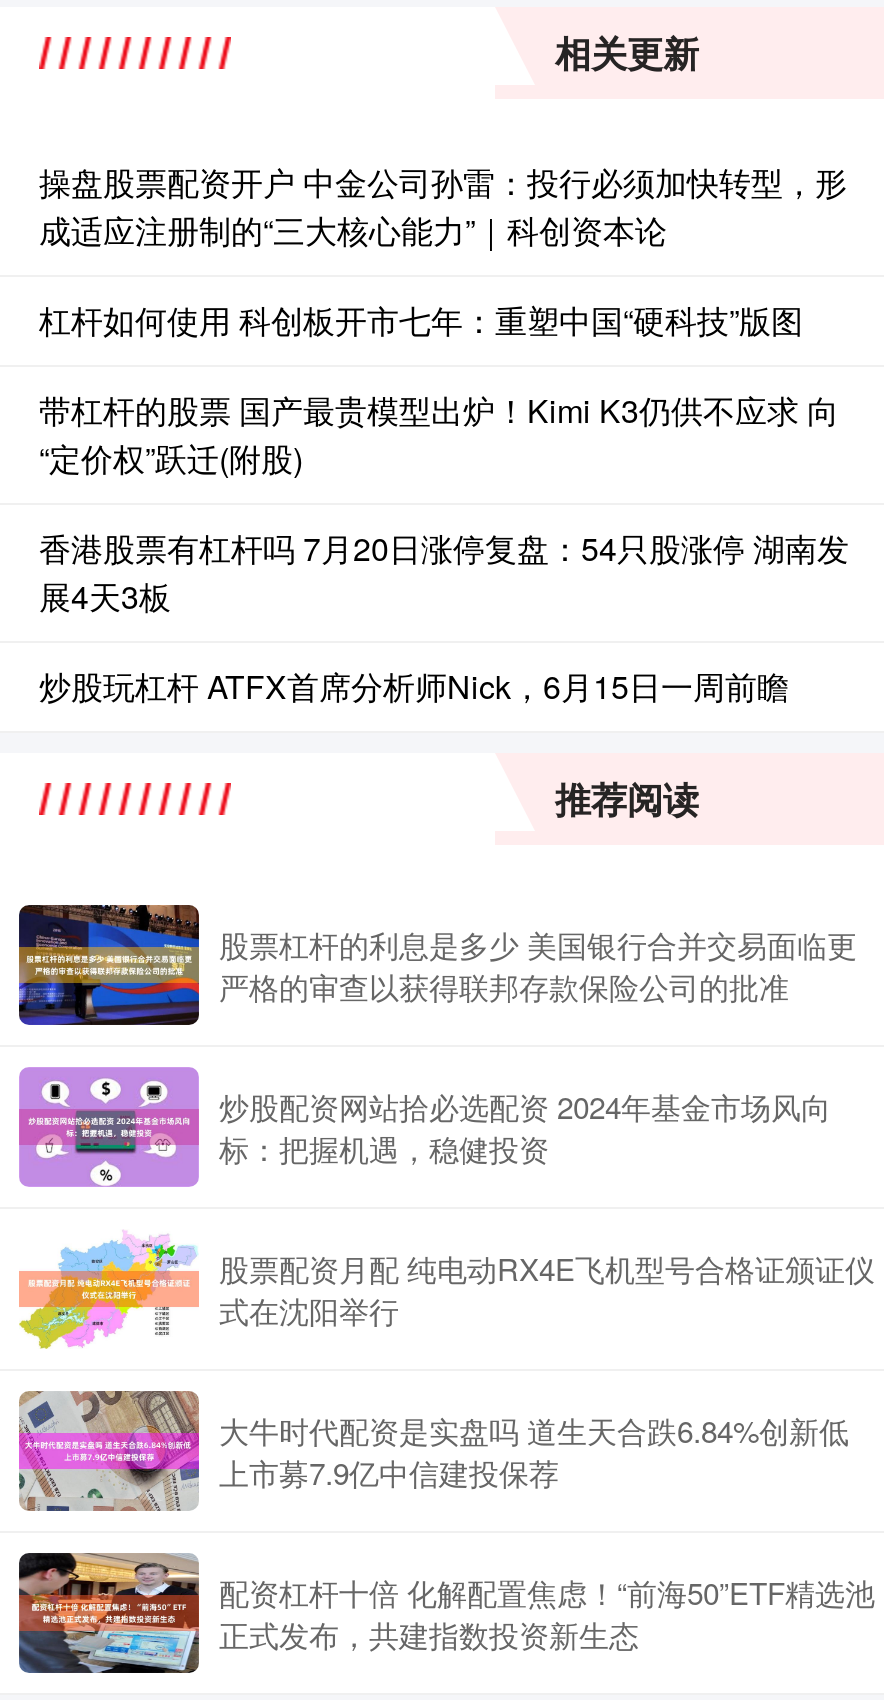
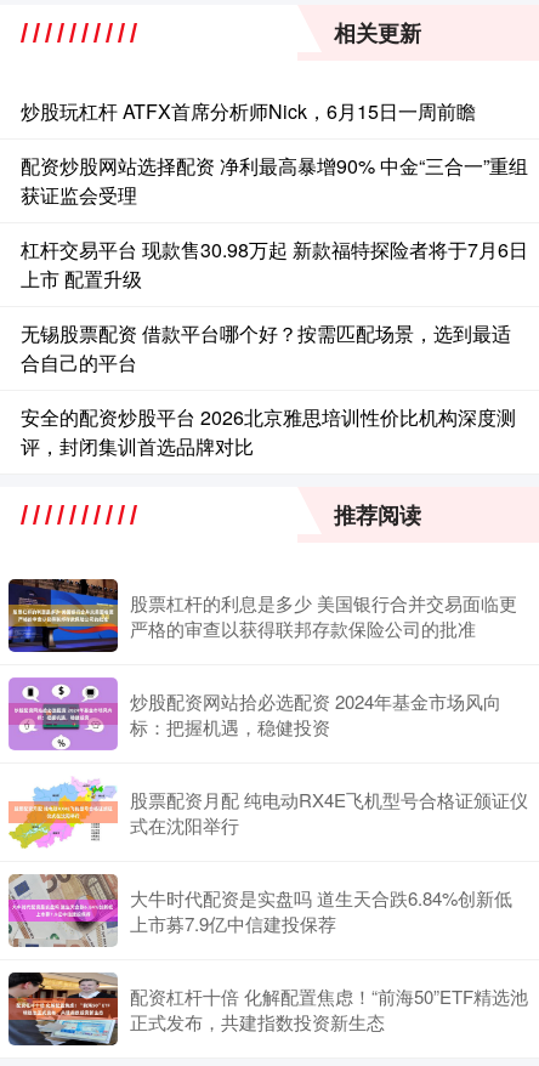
- 操盘股票配资开户 中金公司孙雷：投行必须加快转型，形
- 成适应注册制的“三大核心能力”｜科创资本论
- 杠杆如何使用 科创板开市七年：重塑中国“硬科技”版图
- 带杠杆的股票 国产最贵模型出炉！Kimi K3仍供不应求 向
- “定价权”跃迁(附股)
- 香港股票有杠杆吗 7月20日涨停复盘：54只股涨停 湖南发
- 展4天3板

moved up: 炒股玩杠杆 ATFX首席分析师Nick，6月15日一周前瞻

+ 配资炒股网站选择配资 净利最高暴增90% 中金“三合一”重组
+ 获证监会受理
+ 杠杆交易平台 现款售30.98万起 新款福特探险者将于7月6日
+ 上市 配置升级
+ 无锡股票配资 借款平台哪个好？按需匹配场景，选到最适
+ 合自己的平台
+ 安全的配资炒股平台 2026北京雅思培训性价比机构深度测
+ 评，封闭集训首选品牌对比
